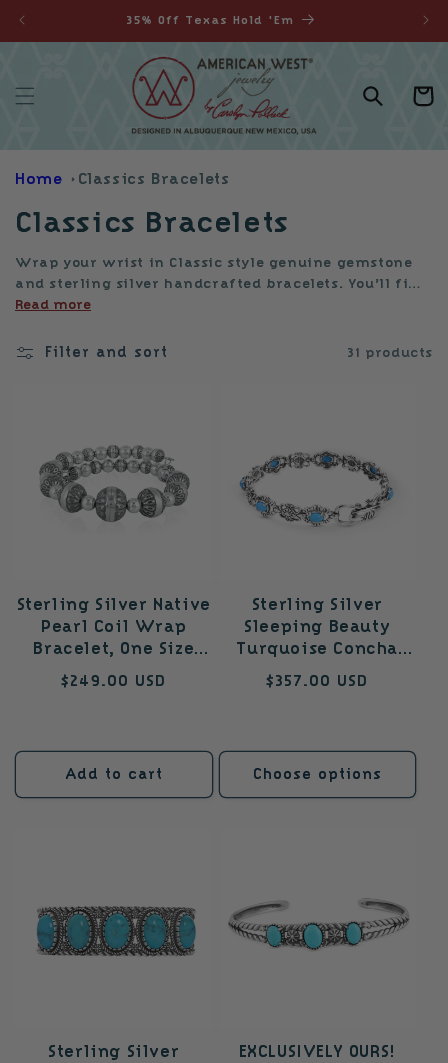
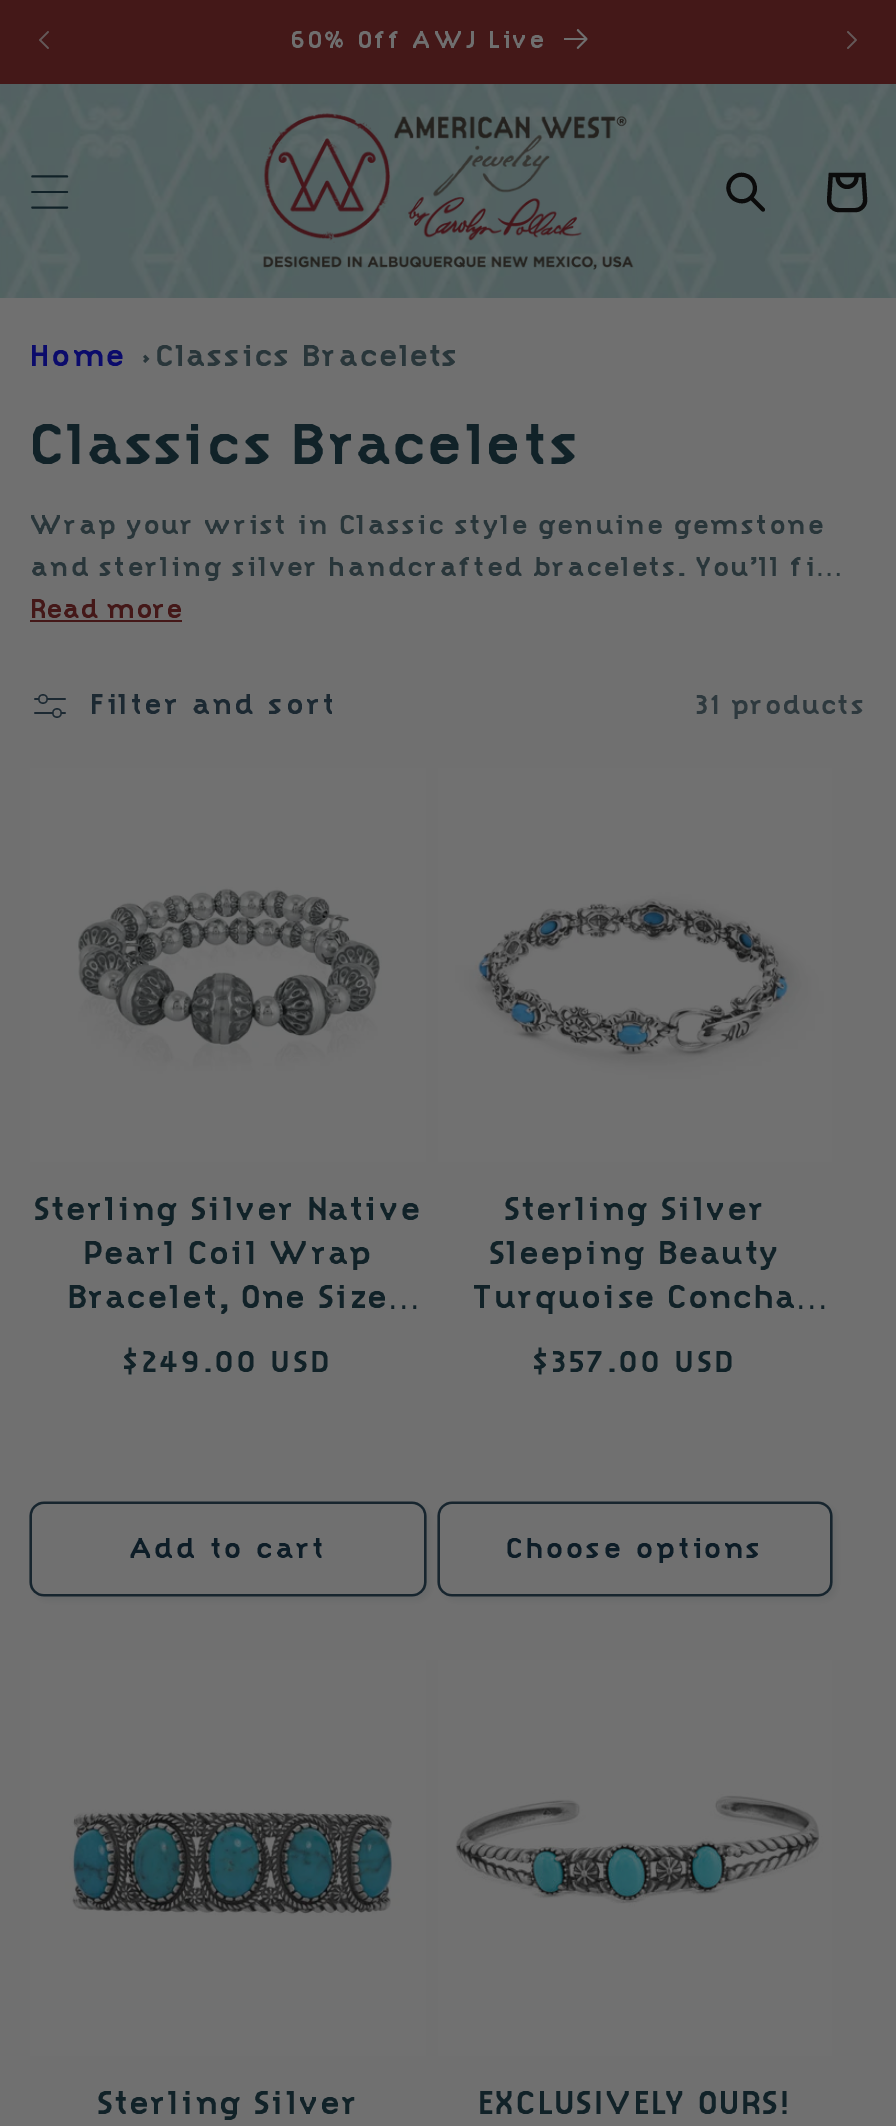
- 35% Off Texas Hold 'Em
+ 60% Off AWJ Live
